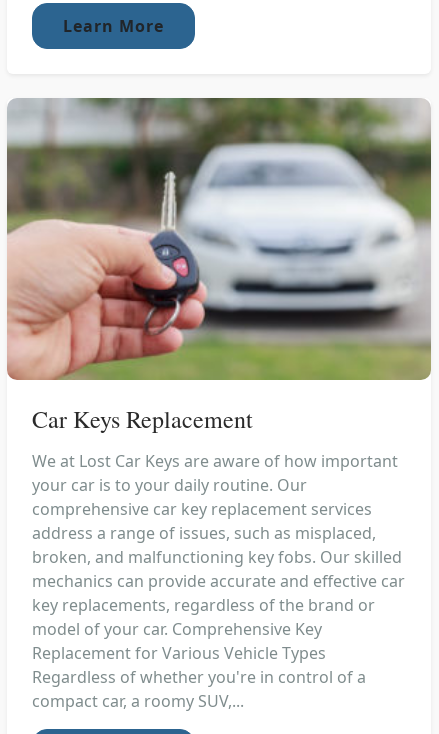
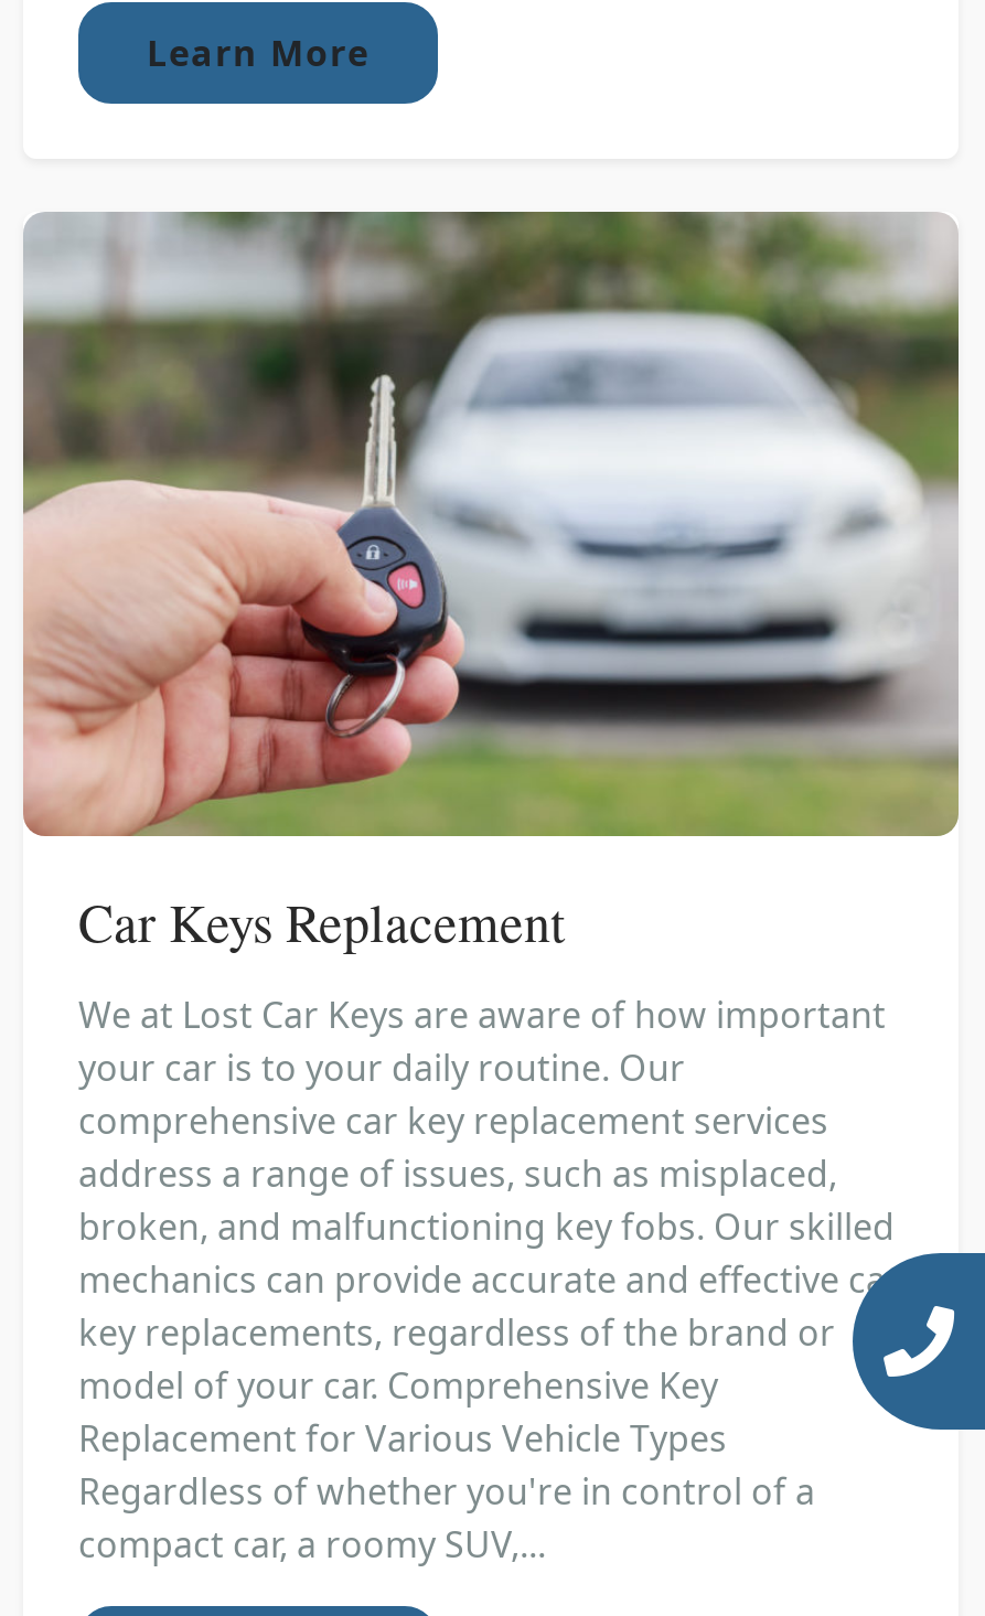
+ [image]
